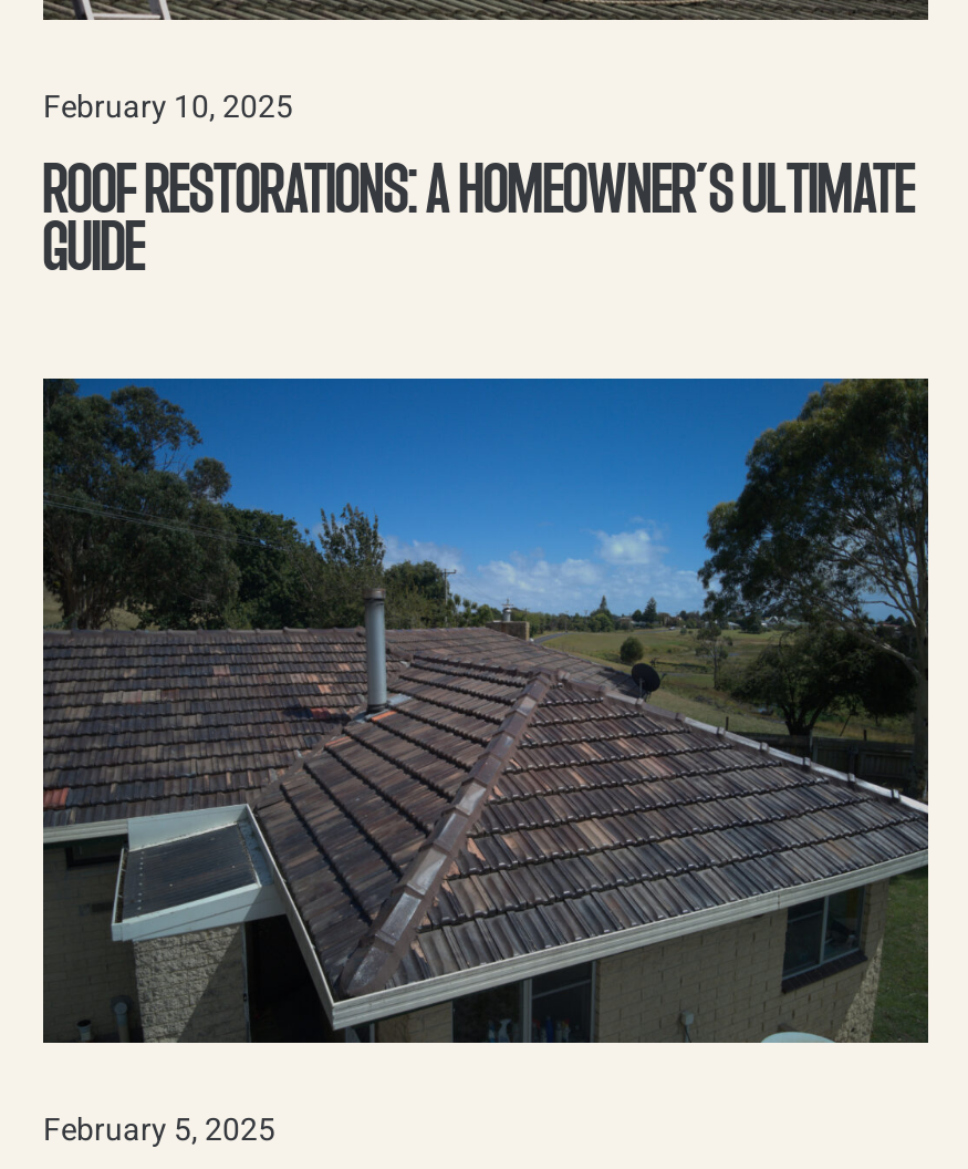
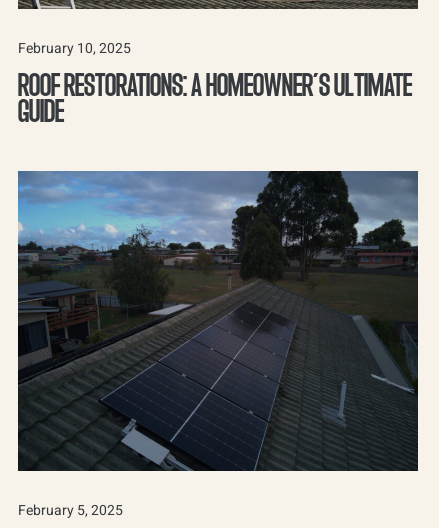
- [image]
+ [image]
